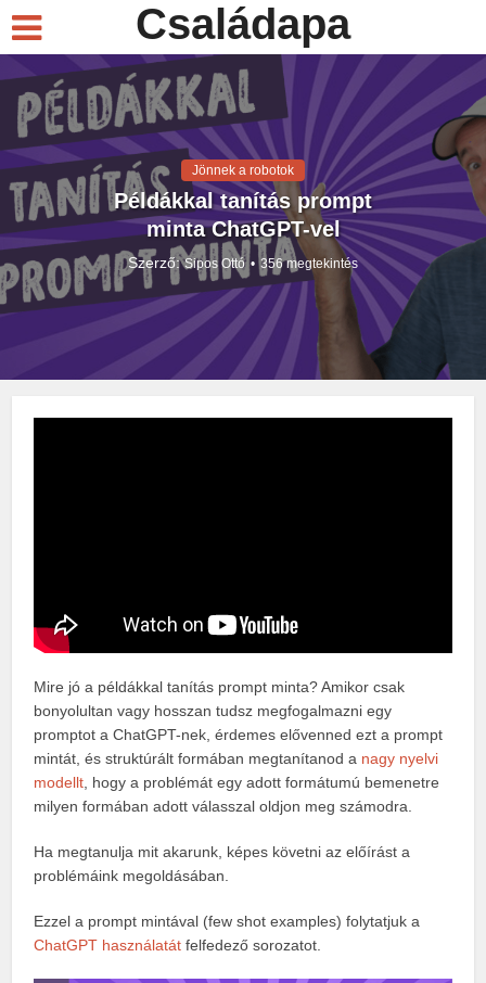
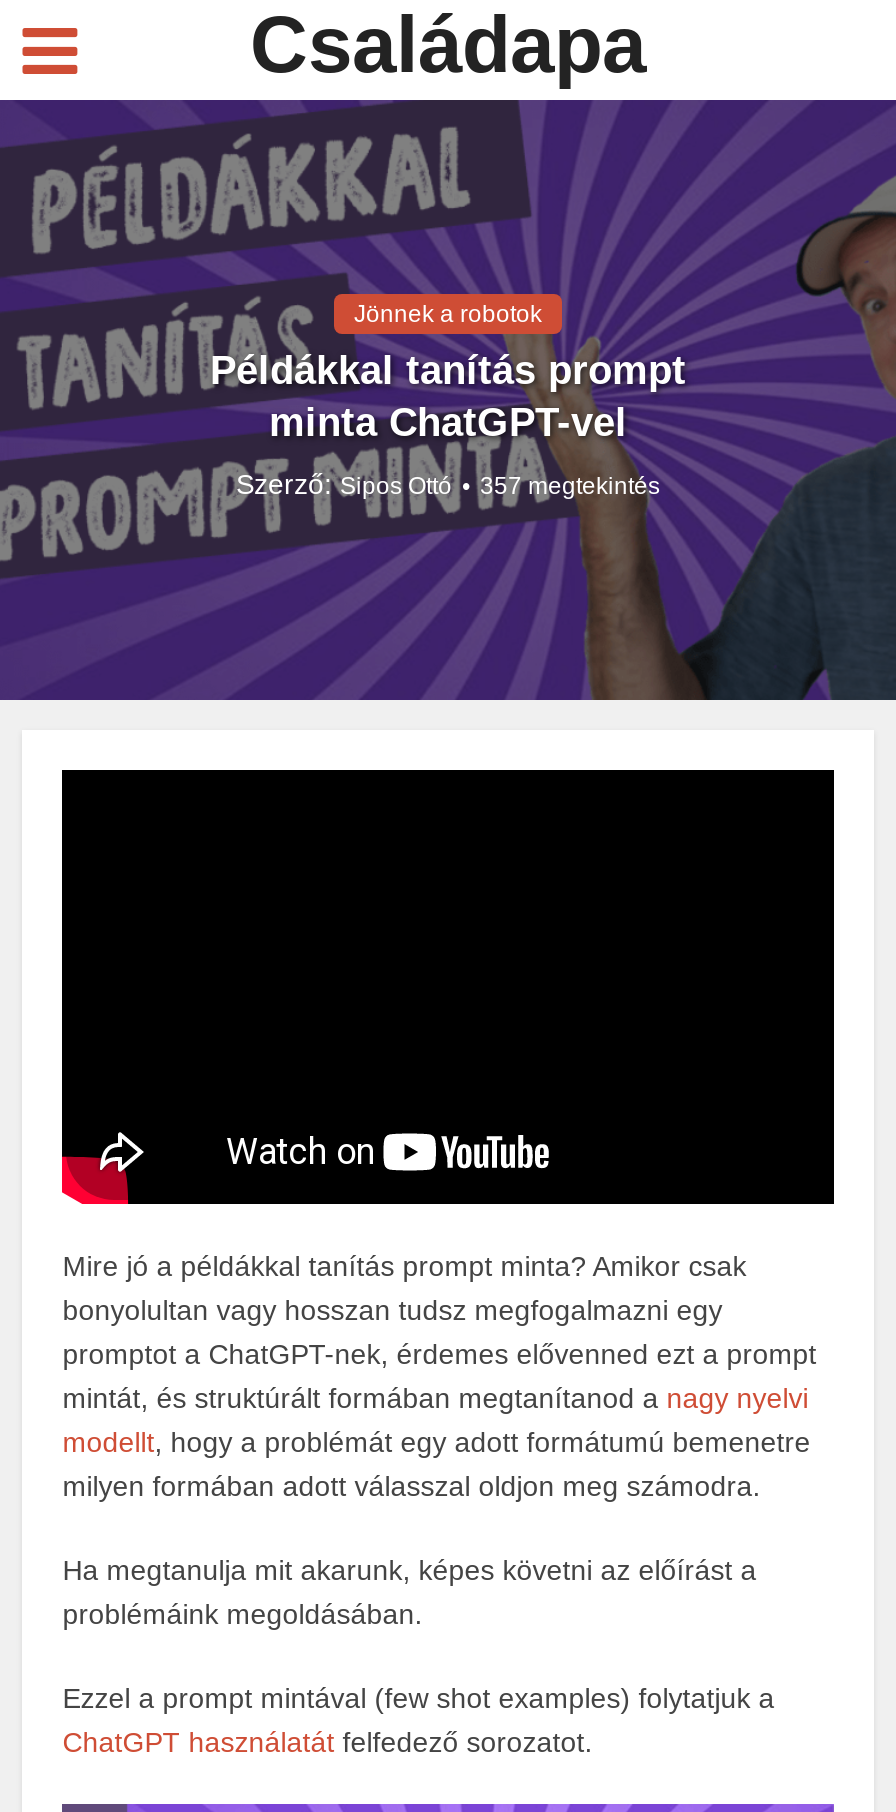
- Szerző:Sipos Ottó 356 megtekintés
+ Szerző:Sipos Ottó 357 megtekintés
